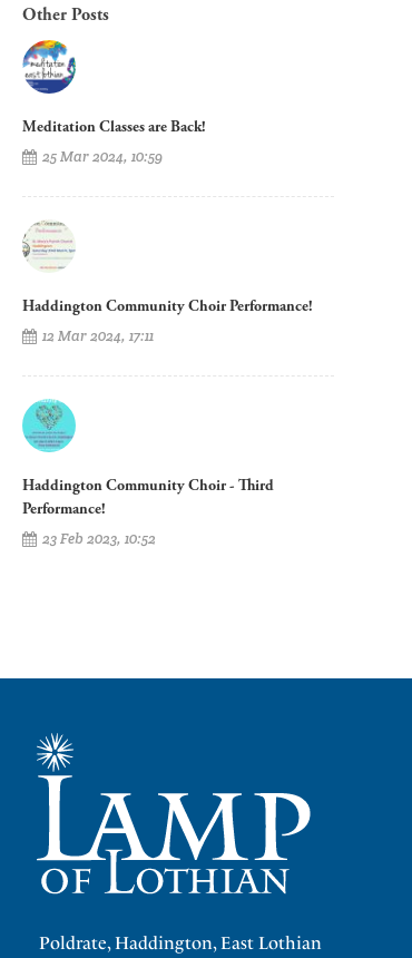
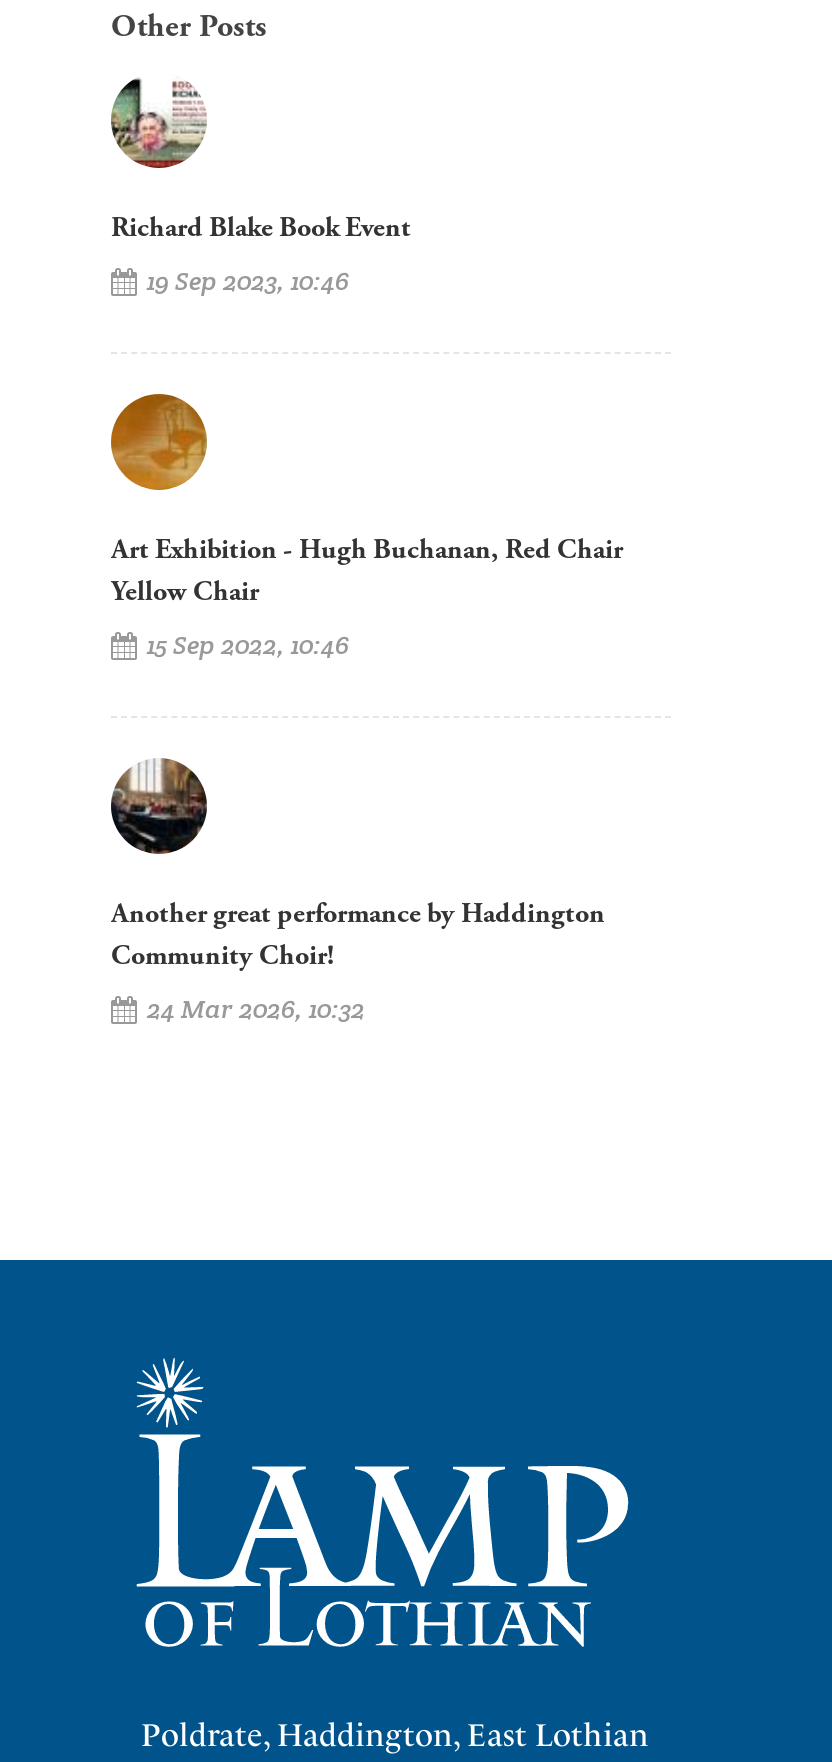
- [image]
- Meditation Classes are Back!
+ [image]
+ Richard Blake Book Event

- 25 Mar 2024, 10:59
+ 19 Sep 2023, 10:46

- [image]
- Haddington Community Choir Performance!
+ [image]
+ Art Exhibition - Hugh Buchanan, Red Chair
+ Yellow Chair

- 12 Mar 2024, 17:11
+ 15 Sep 2022, 10:46

- [image]
- Haddington Community Choir - Third
- Performance!
+ [image]
+ Another great performance by Haddington
+ Community Choir!

- 23 Feb 2023, 10:52
+ 24 Mar 2026, 10:32
